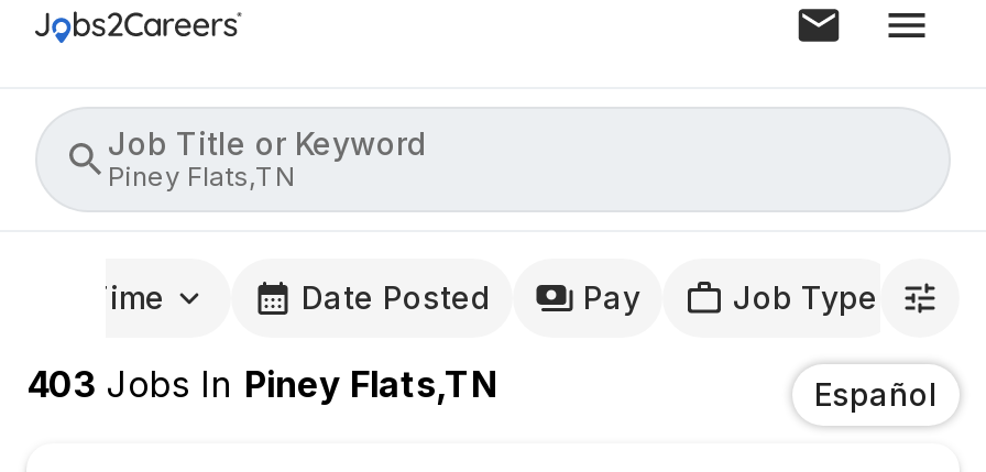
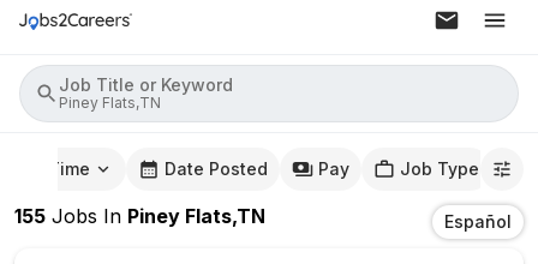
- 403 Jobs In Piney Flats,TN
+ 155 Jobs In Piney Flats,TN
